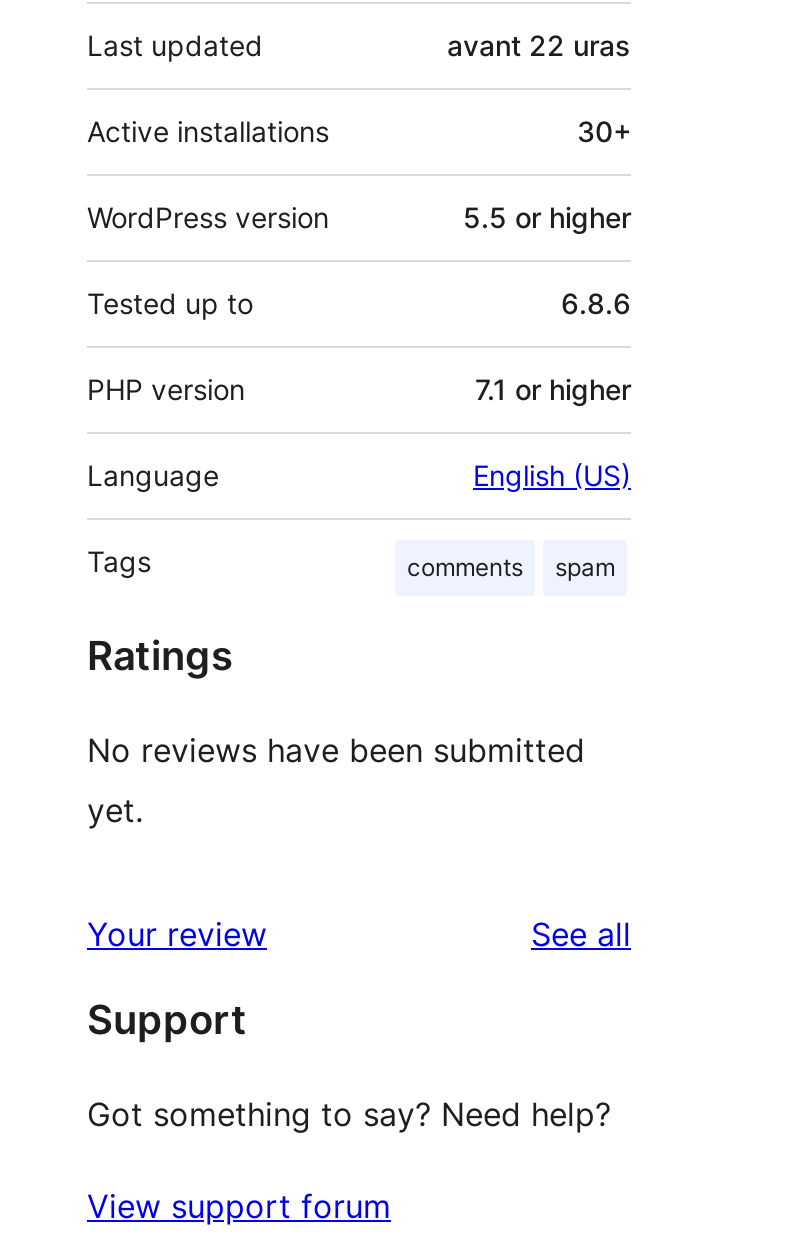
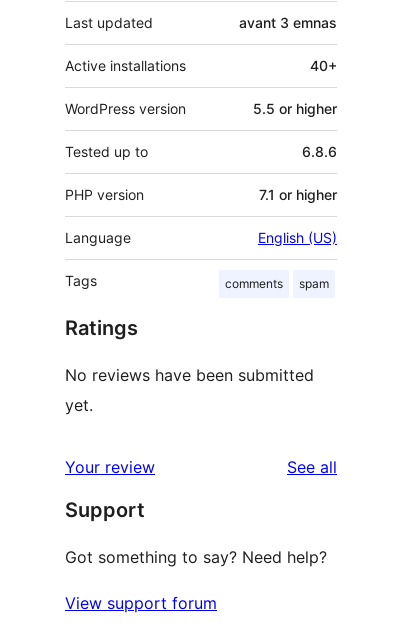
- avant 22 uras
+ avant 3 emnas

- 30+
+ 40+
